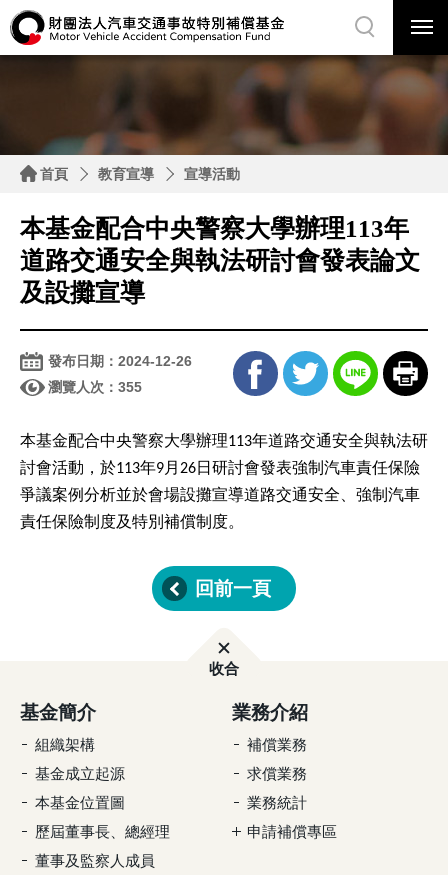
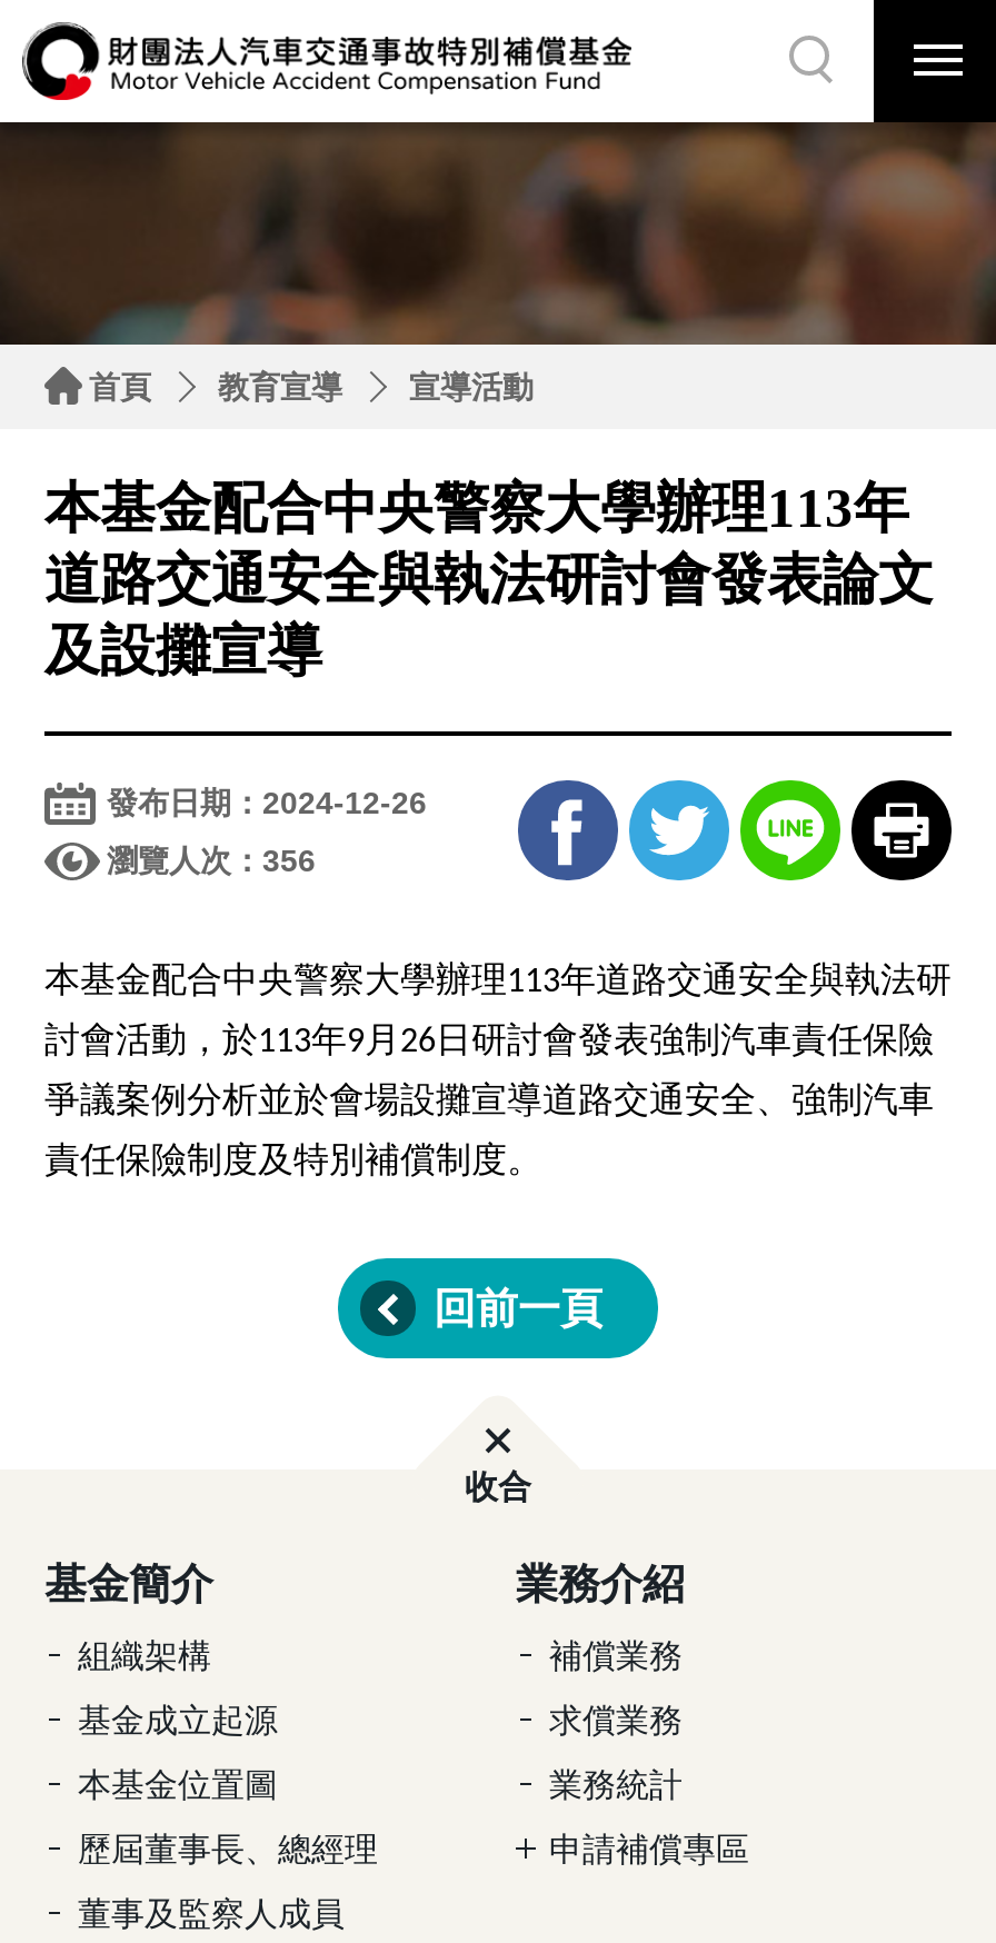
- 瀏覽人次：355
+ 瀏覽人次：356
